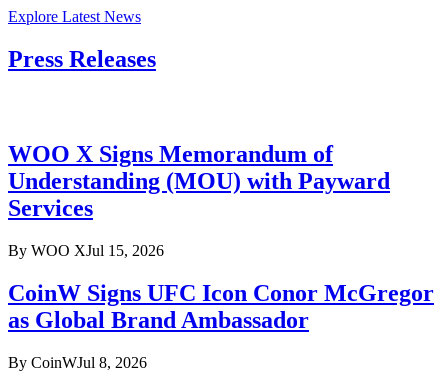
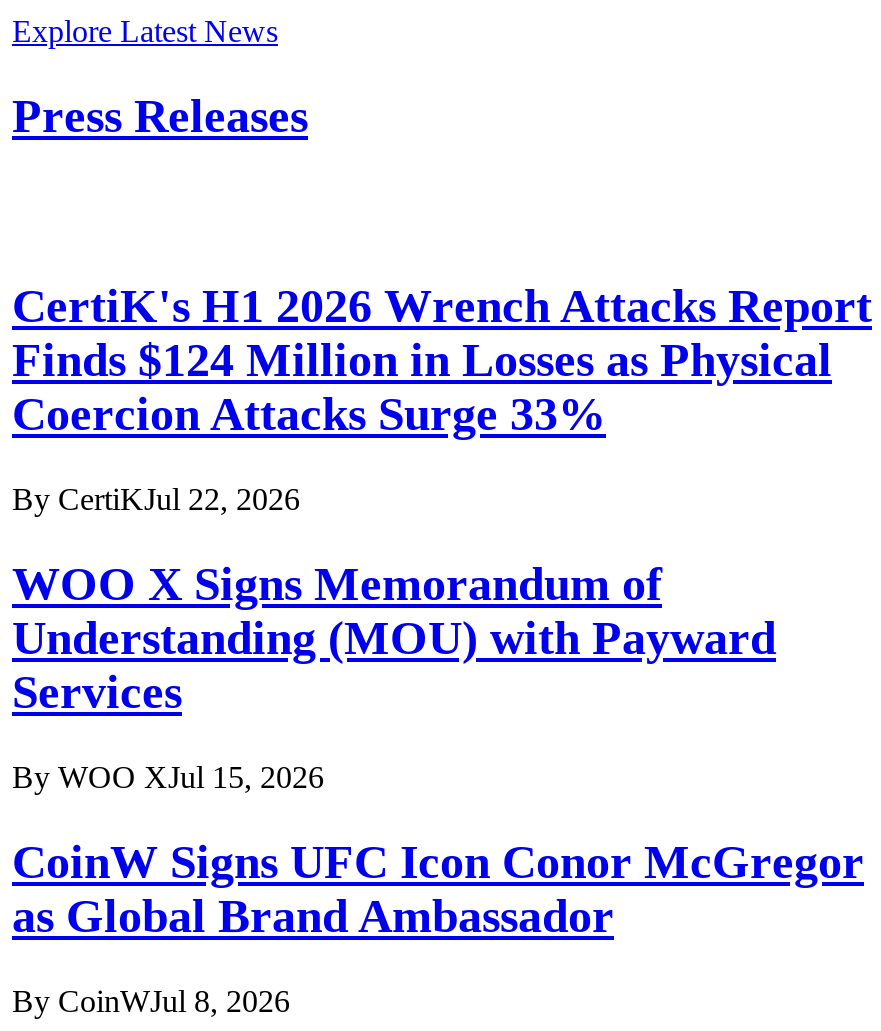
+ CertiK's H1 2026 Wrench Attacks Report
+ Finds $124 Million in Losses as Physical
+ Coercion Attacks Surge 33%
+ By CertiKJul 22, 2026
